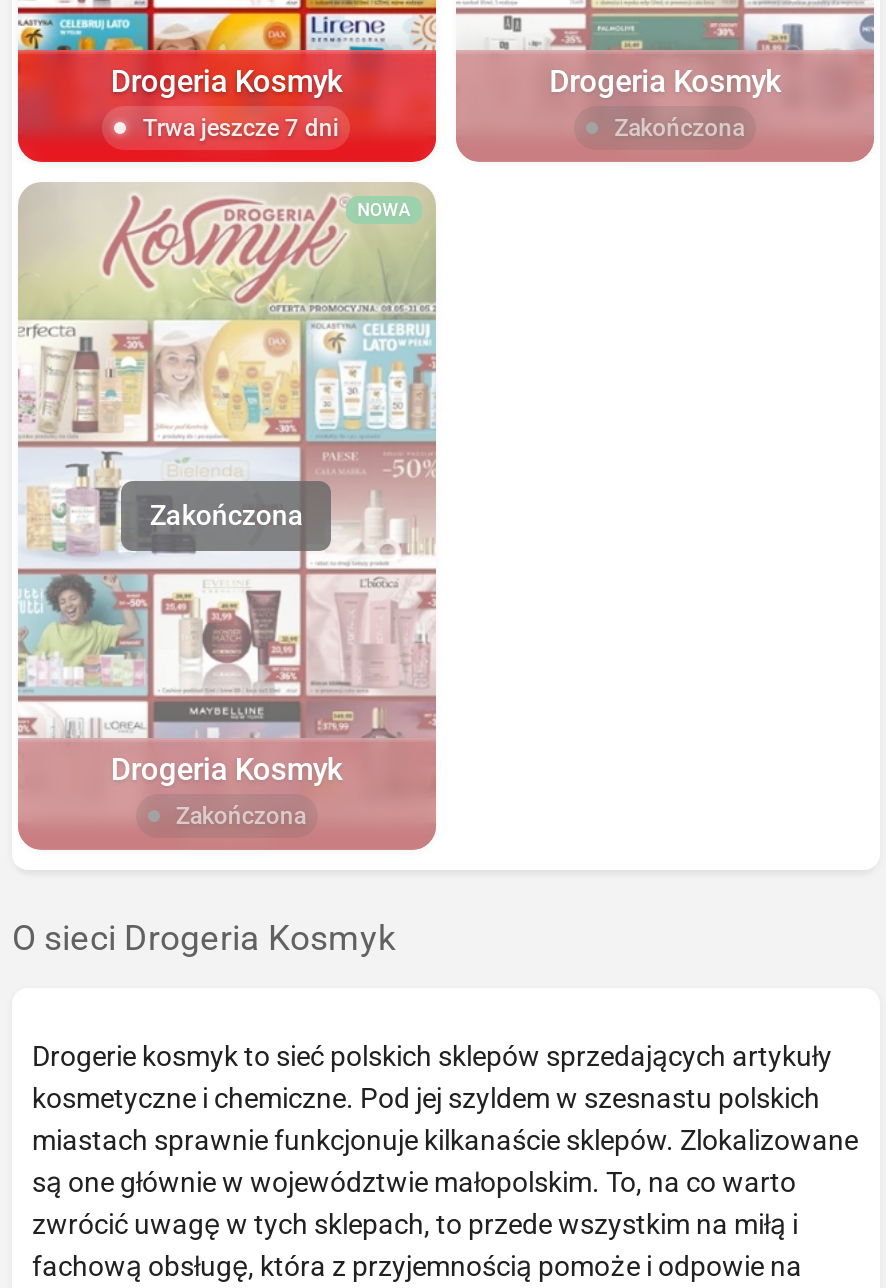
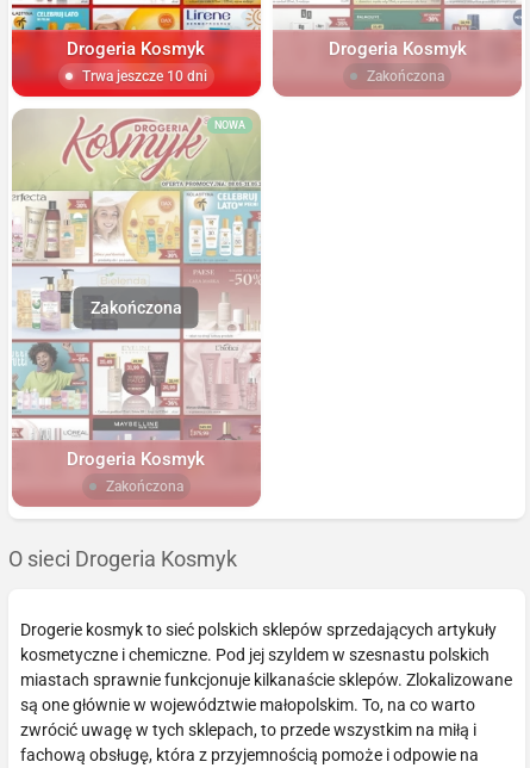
- Trwa jeszcze 7 dni
+ Trwa jeszcze 10 dni
